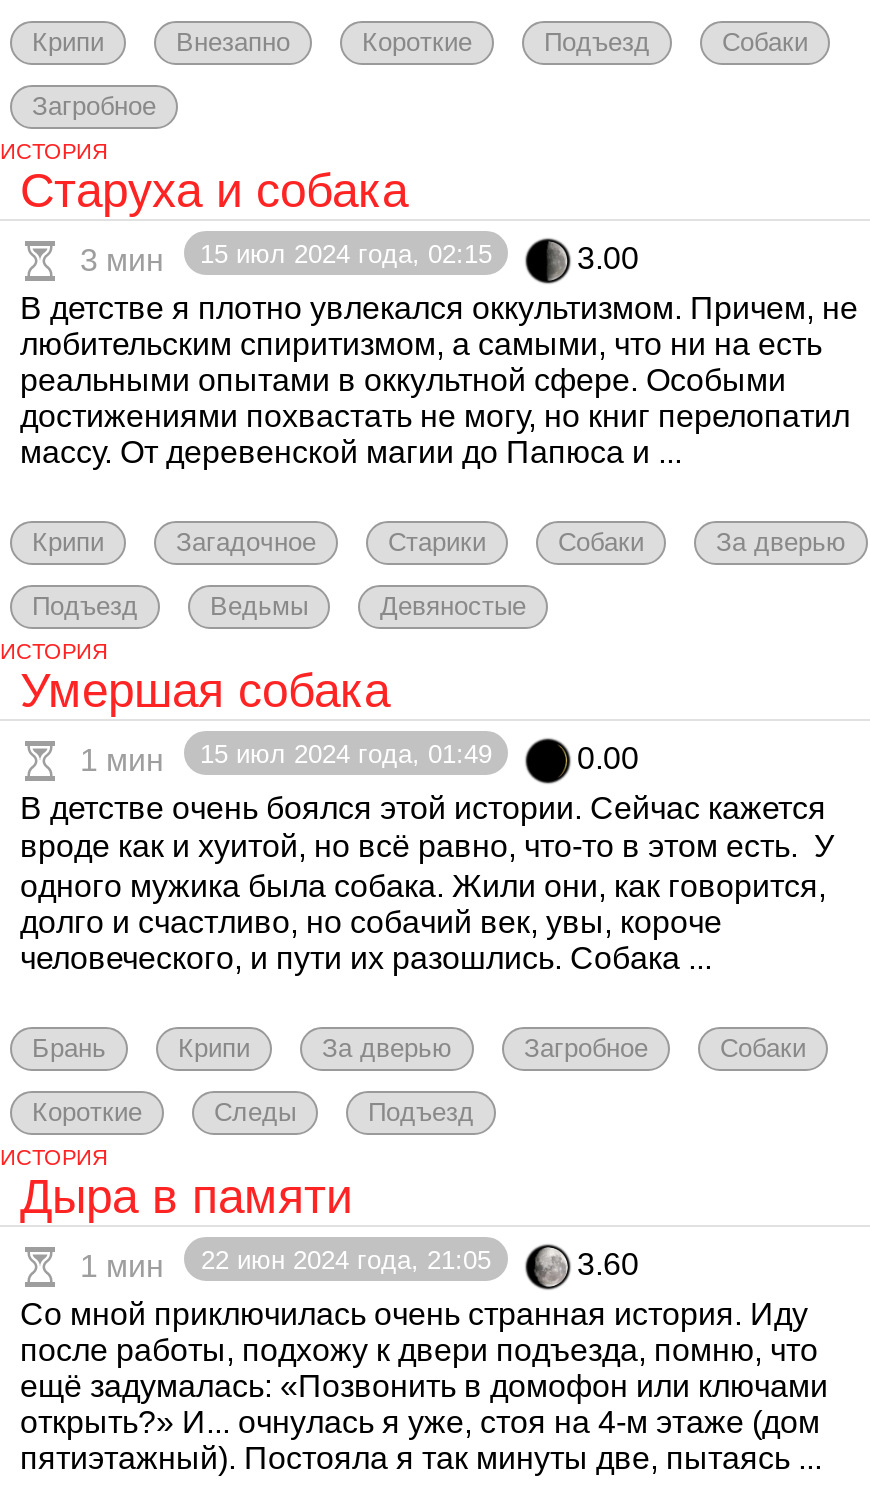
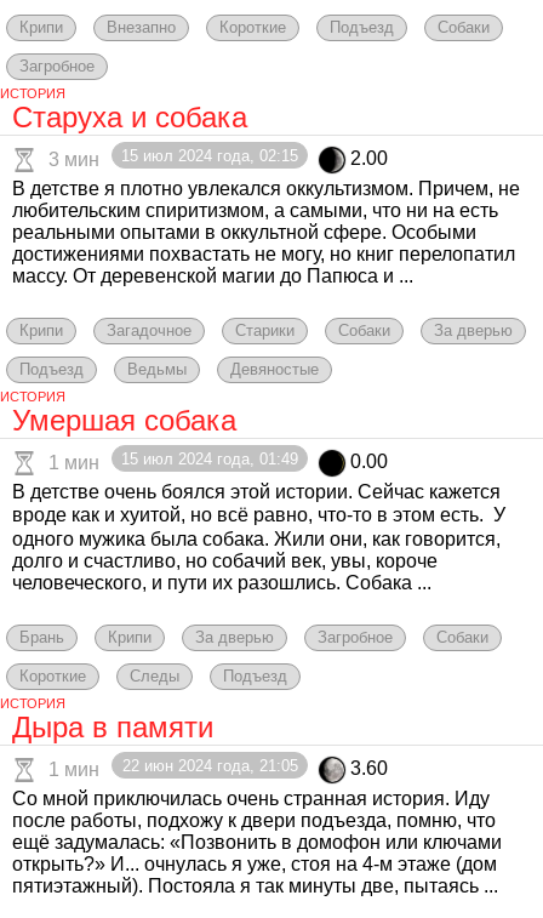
- 3.00
+ 2.00
